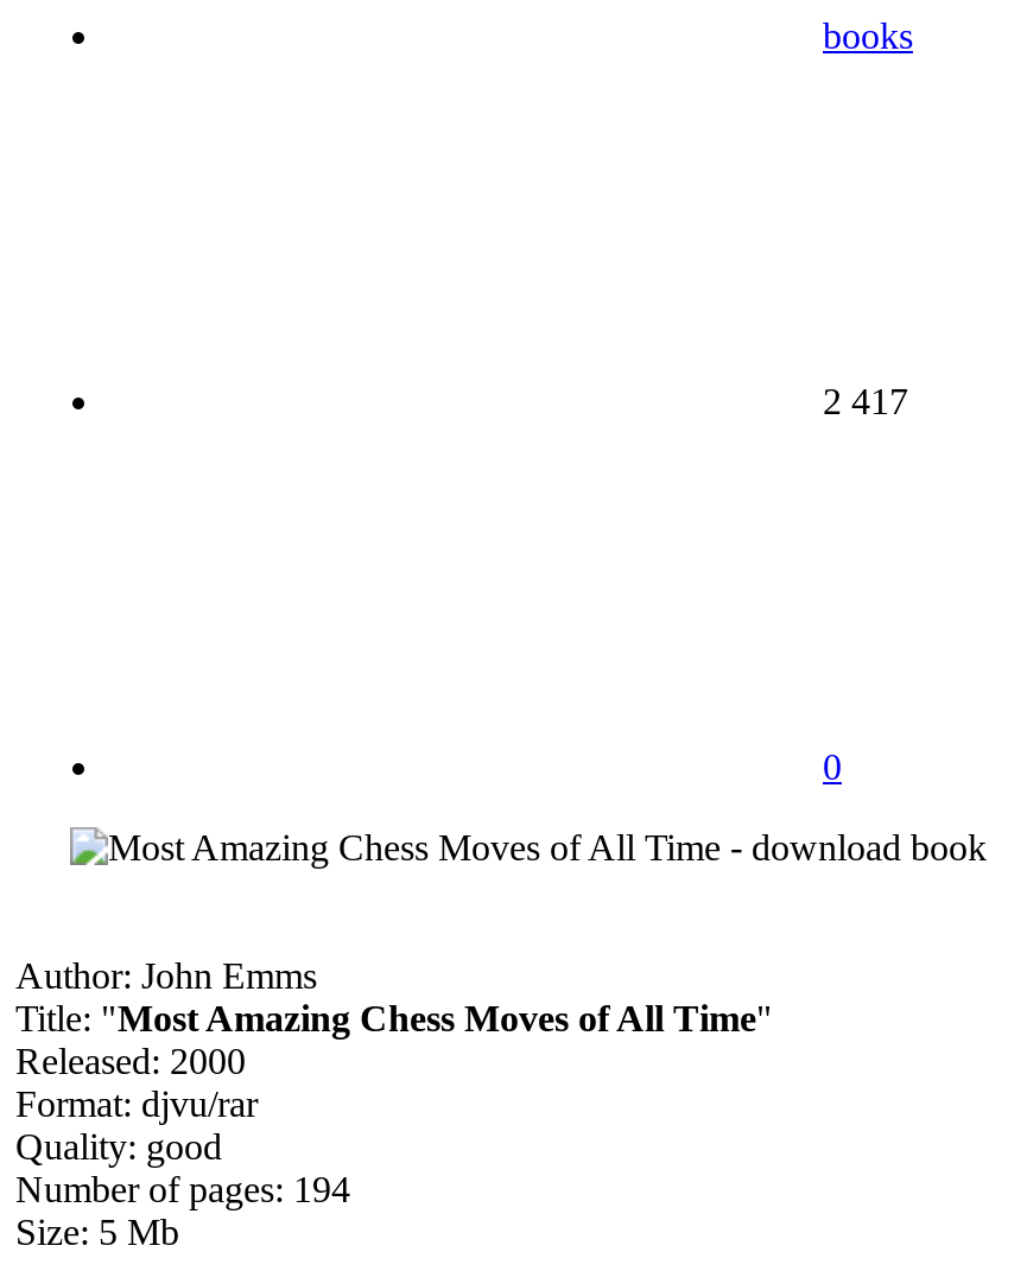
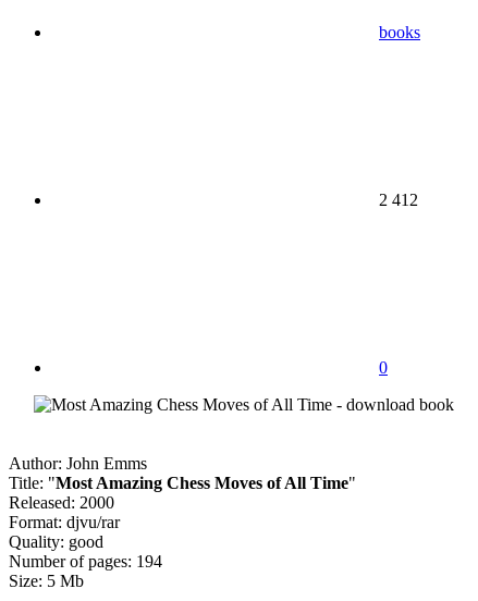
- 2 417
+ 2 412
